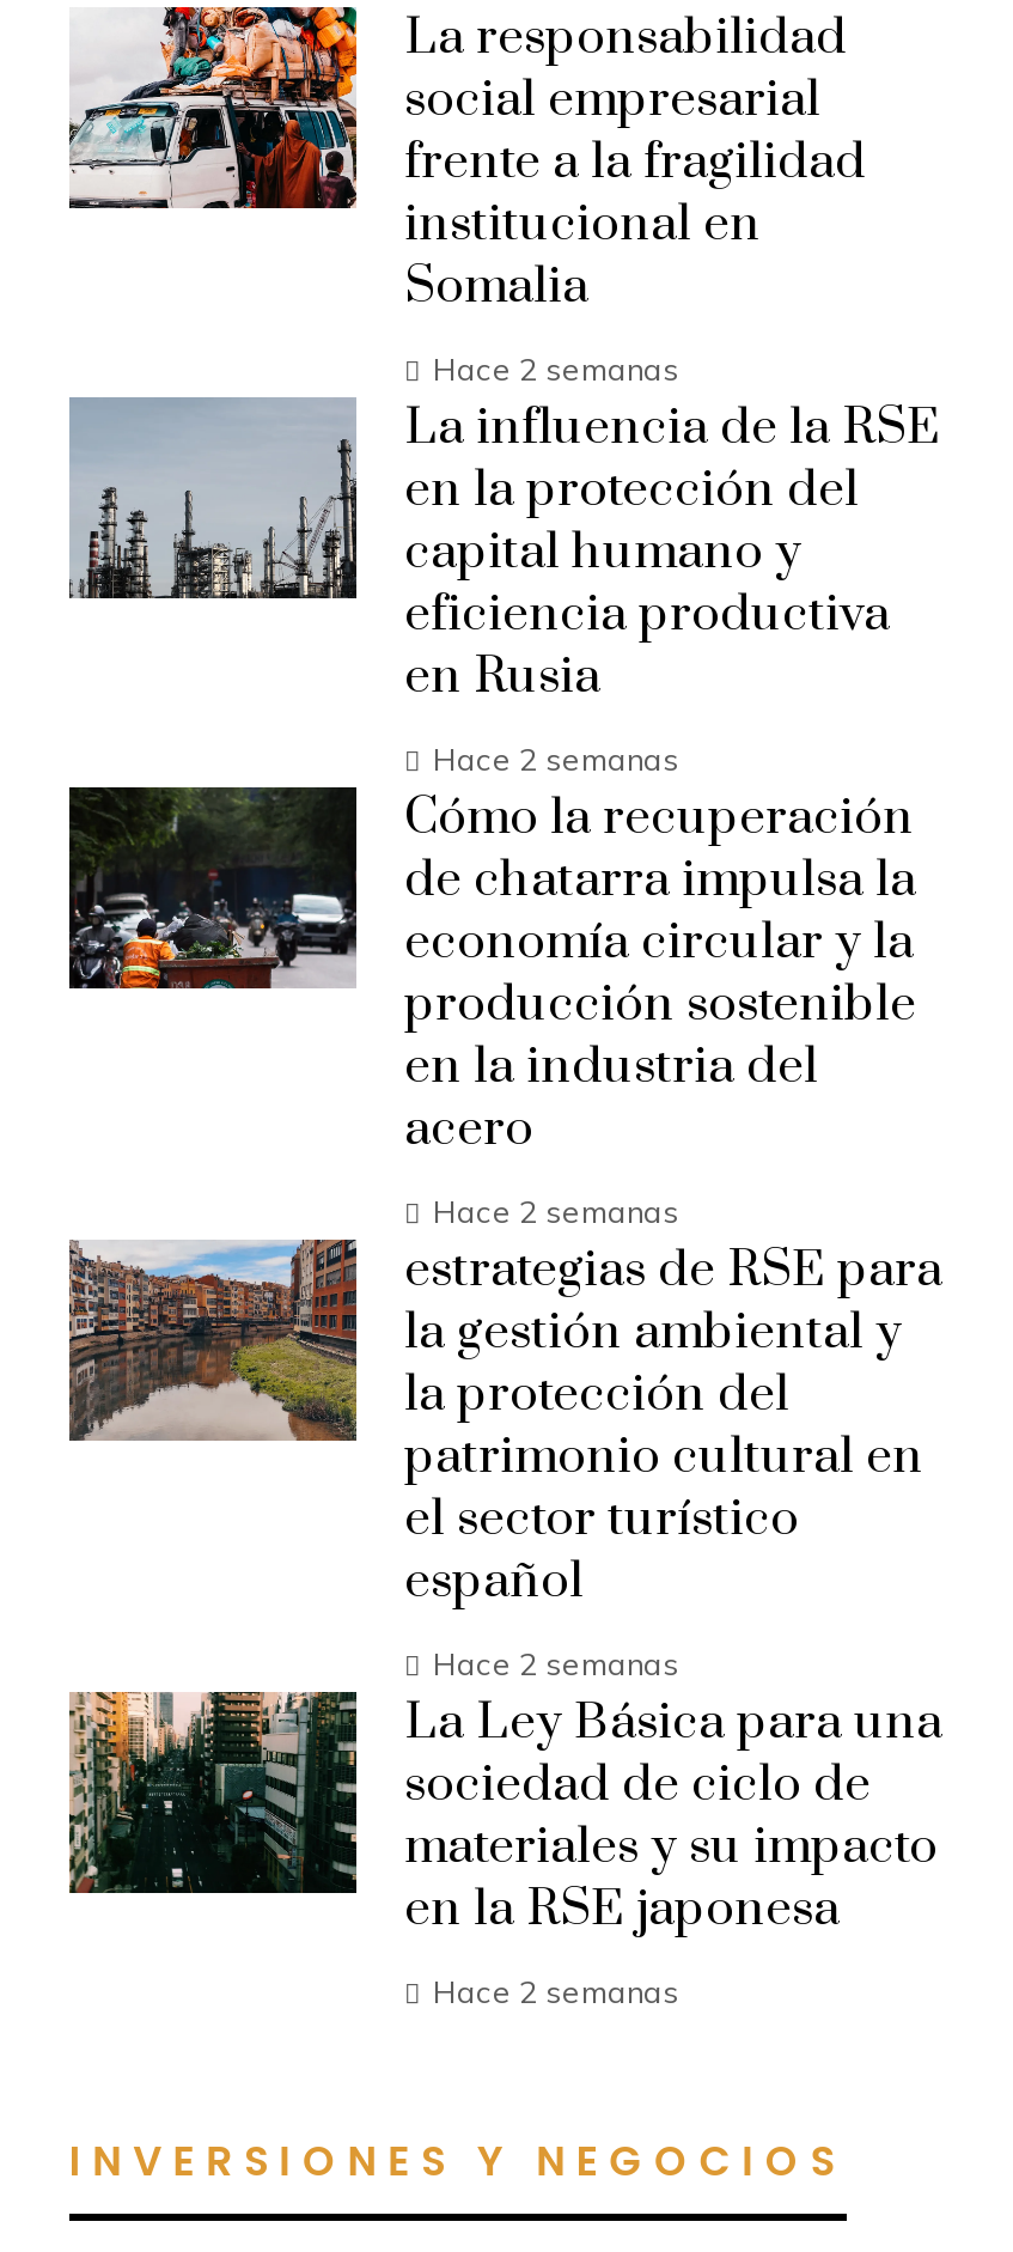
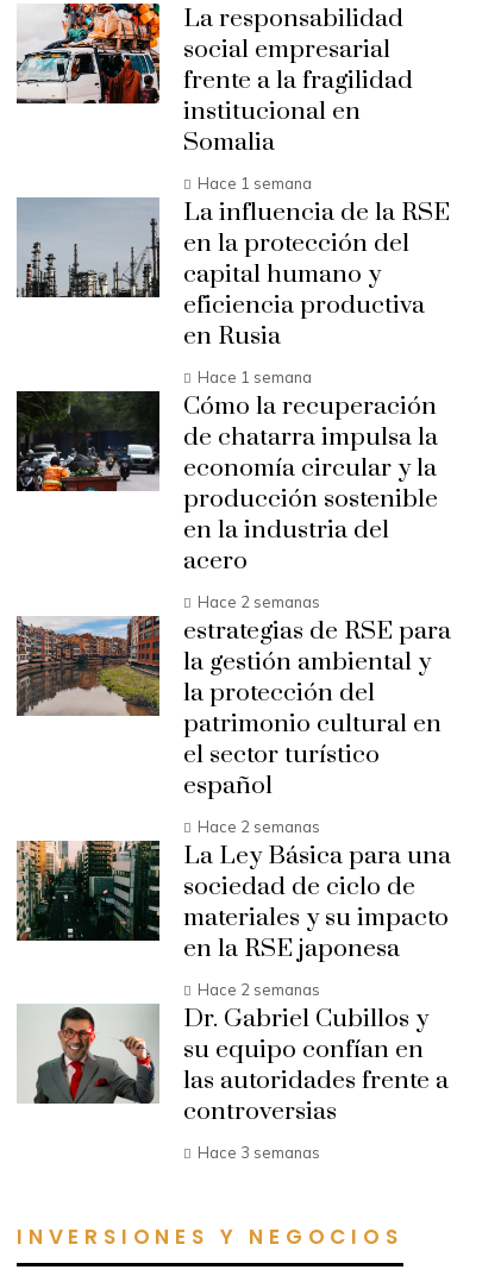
- Hace 2 semanas
+ Hace 1 semana

- Hace 2 semanas
+ Hace 1 semana

+ [image]
+ Dr. Gabriel Cubillos y
+ su equipo confían en
+ las autoridades frente a
+ controversias
+ Hace 3 semanas
